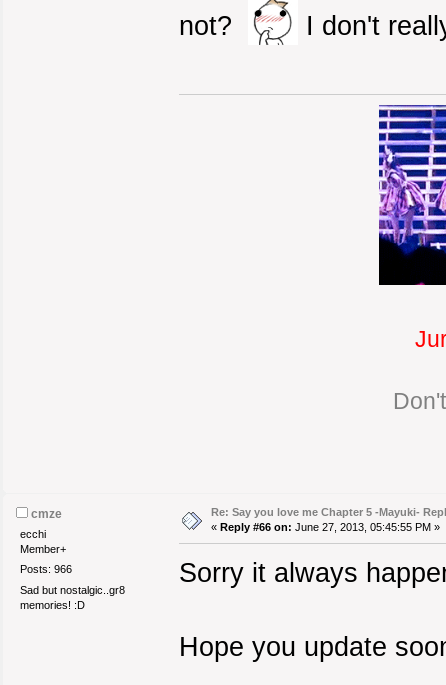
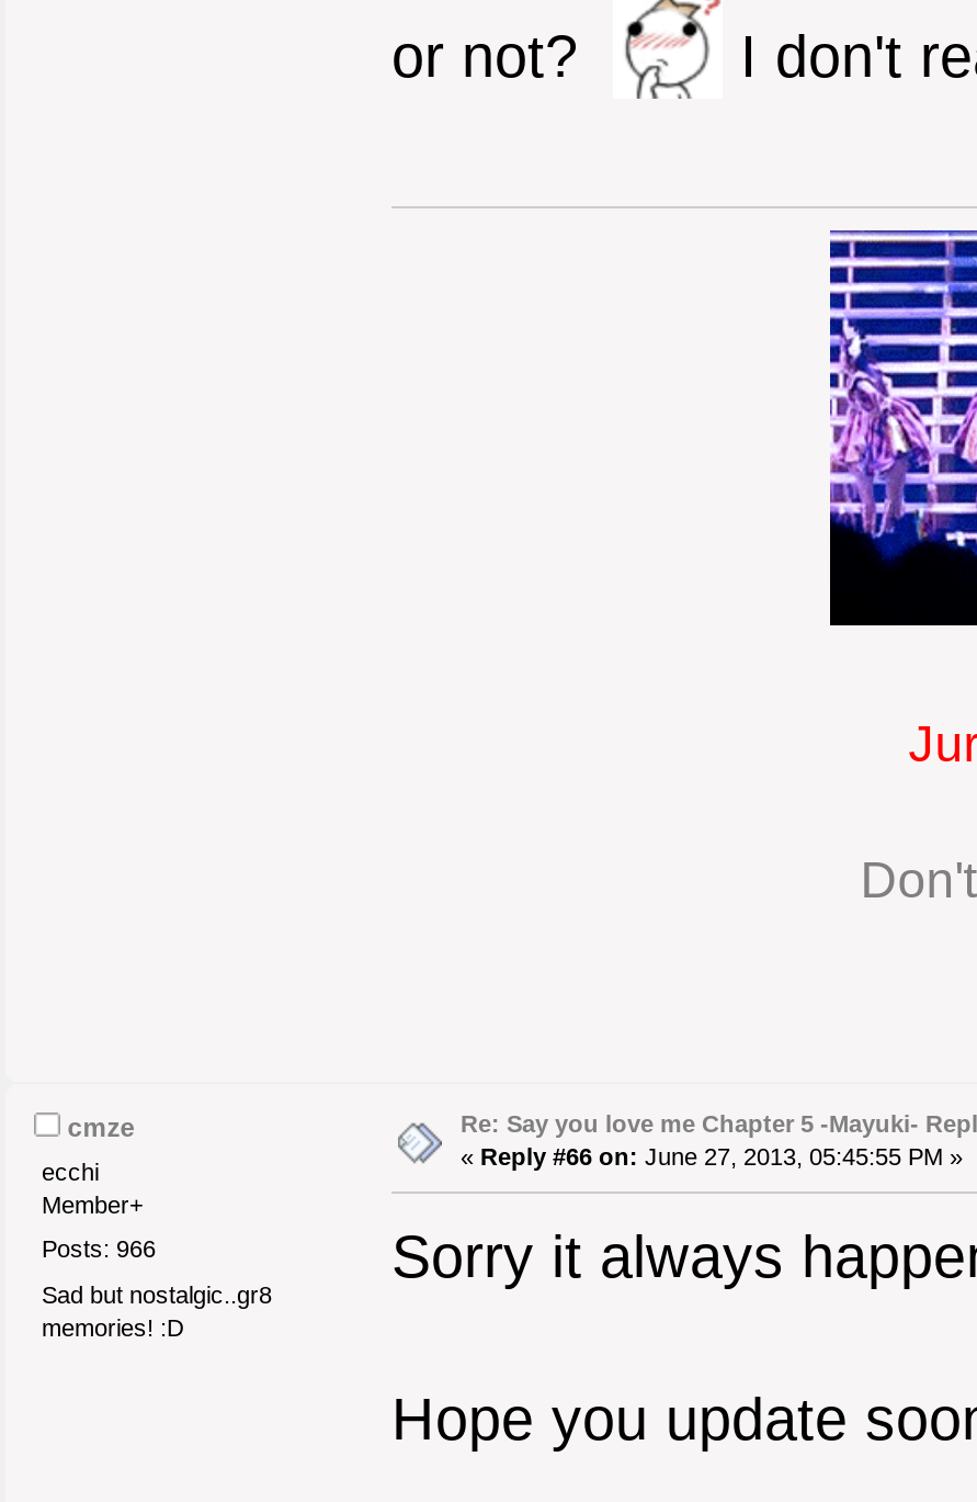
- not?
+ or not?
